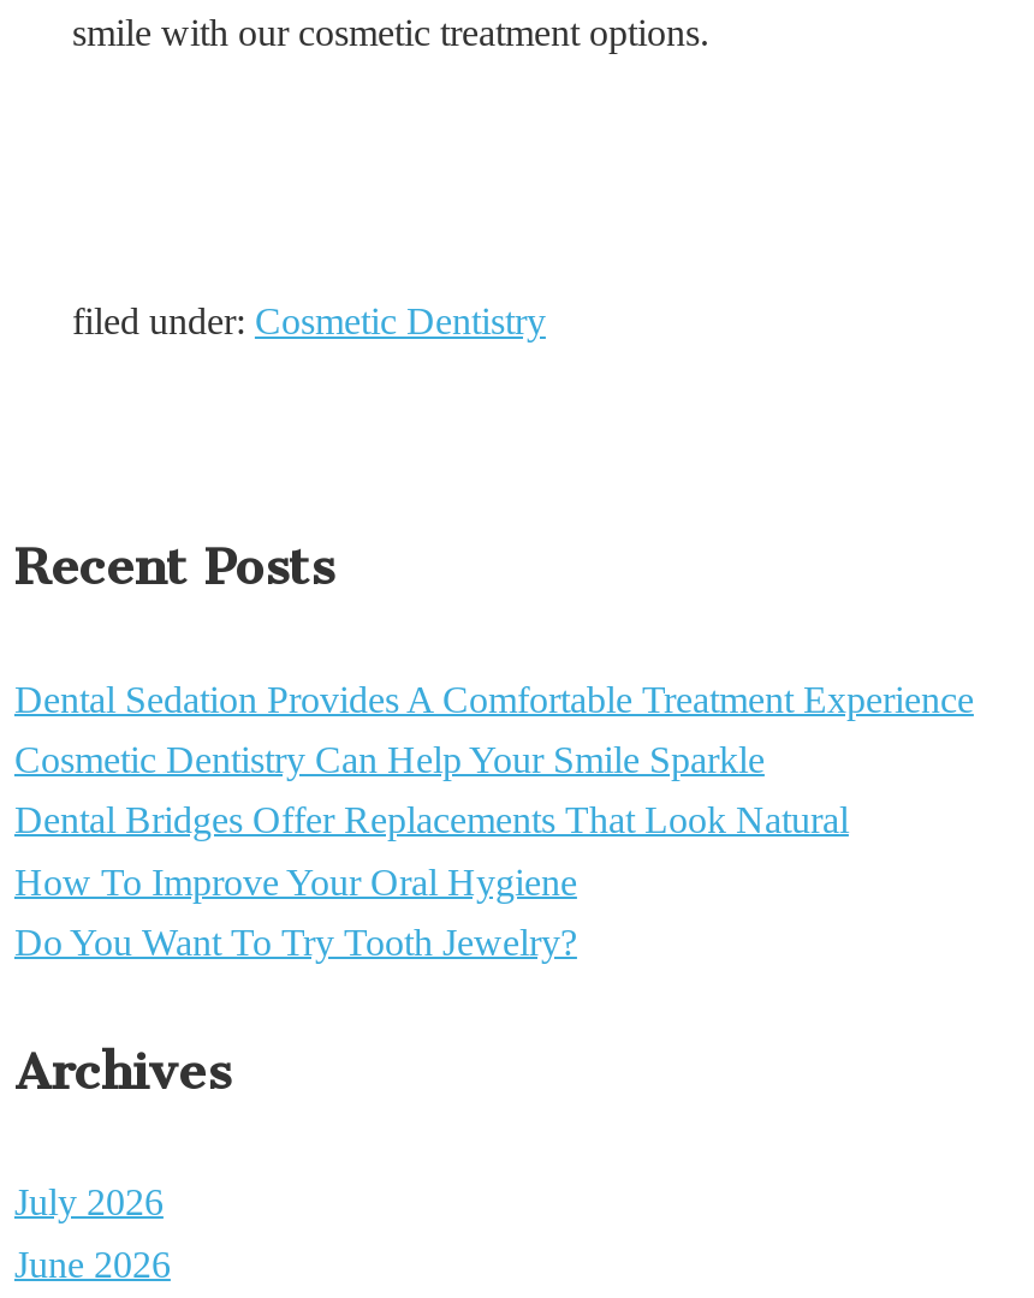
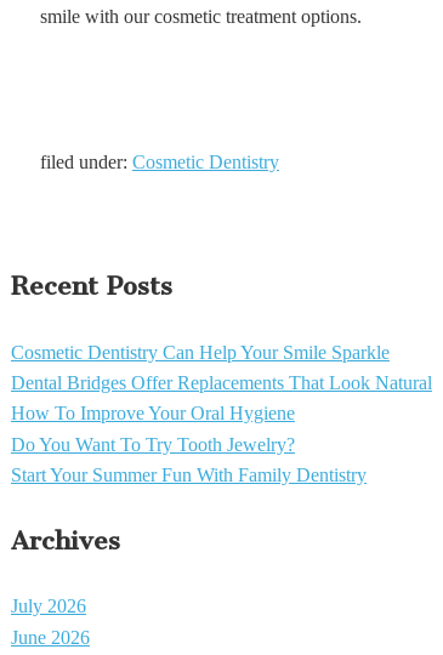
- Dental Sedation Provides A Comfortable Treatment Experience

moved up: Cosmetic Dentistry Can Help Your Smile Sparkle | Dental Bridges Offer Replacements That Look Natural | How To Improve Your Oral Hygiene | Do You Want To Try Tooth Jewelry?

+ Start Your Summer Fun With Family Dentistry
